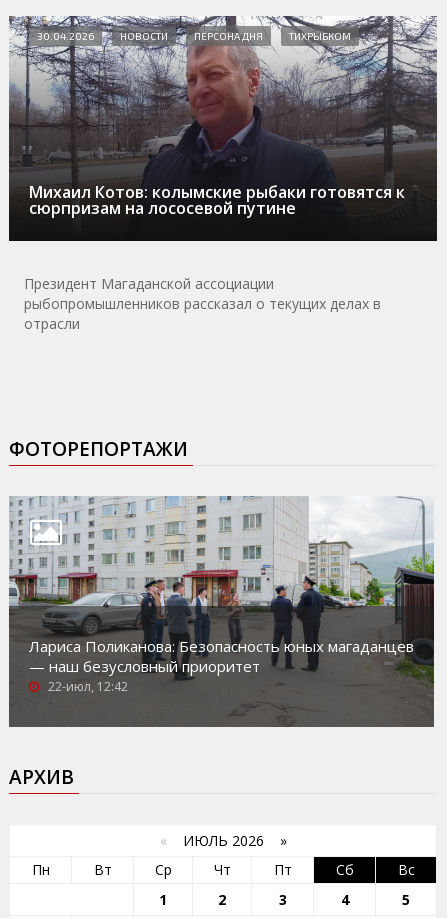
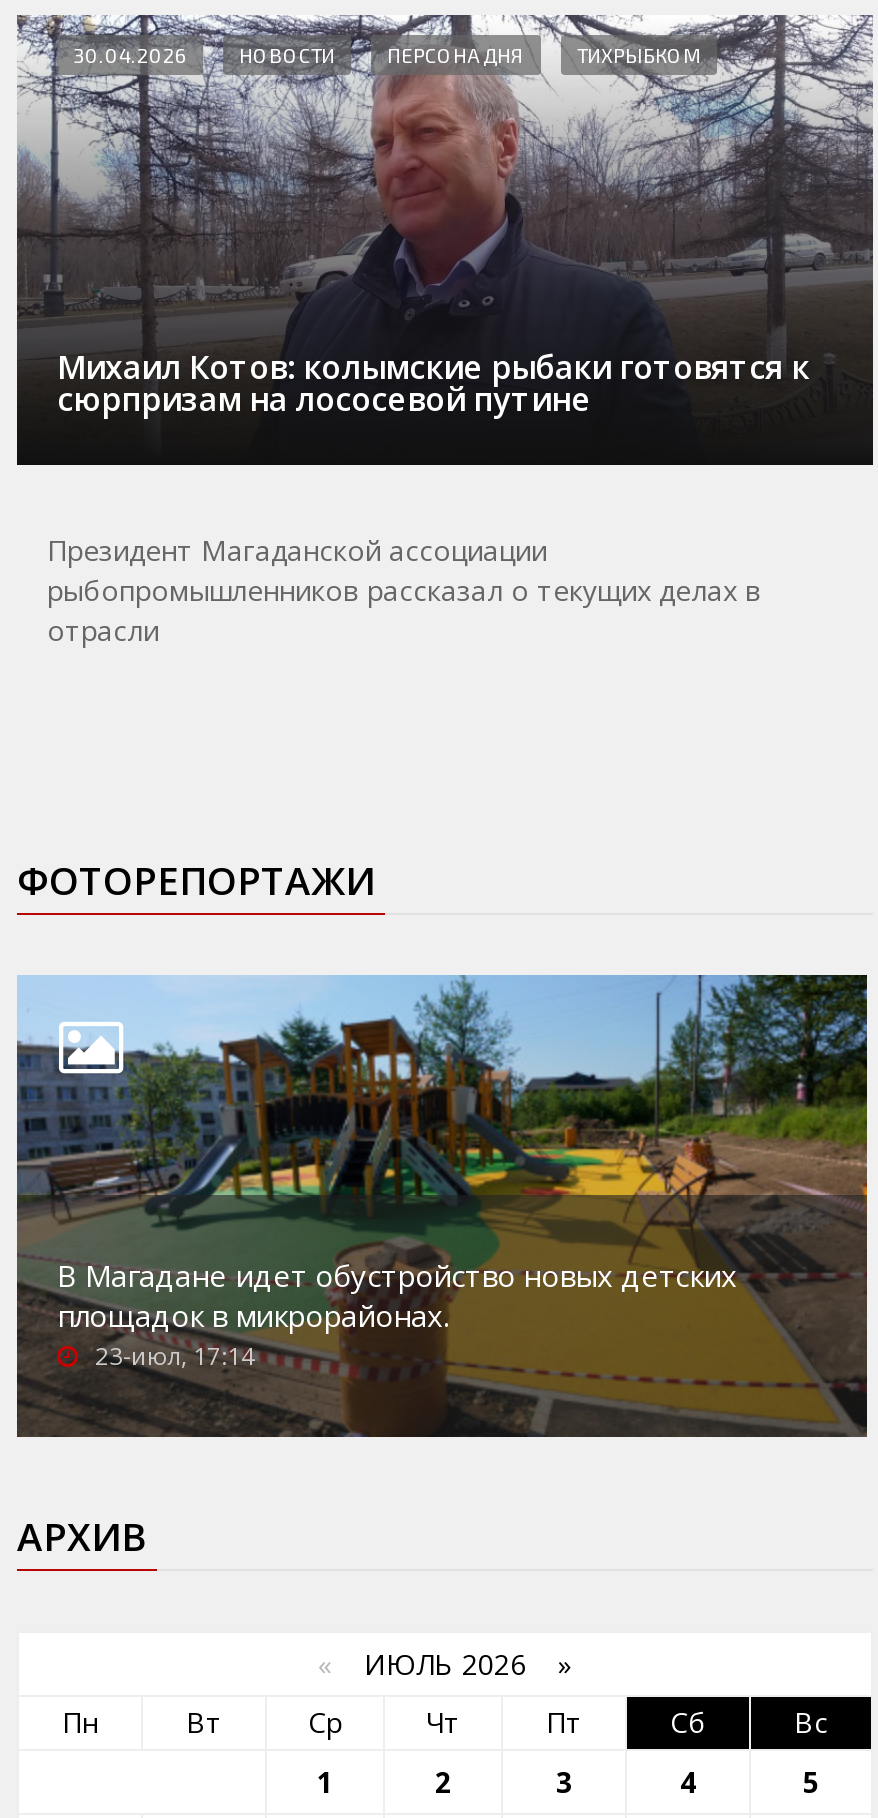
- [image]
- Лариса Поликанова: Безопасность юных магаданцев
- — наш безусловный приоритет
- 22-июл, 12:42
+ [image]
+ В Магадане идет обустройство новых детских
+ площадок в микрорайонах.
+ 23-июл, 17:14
